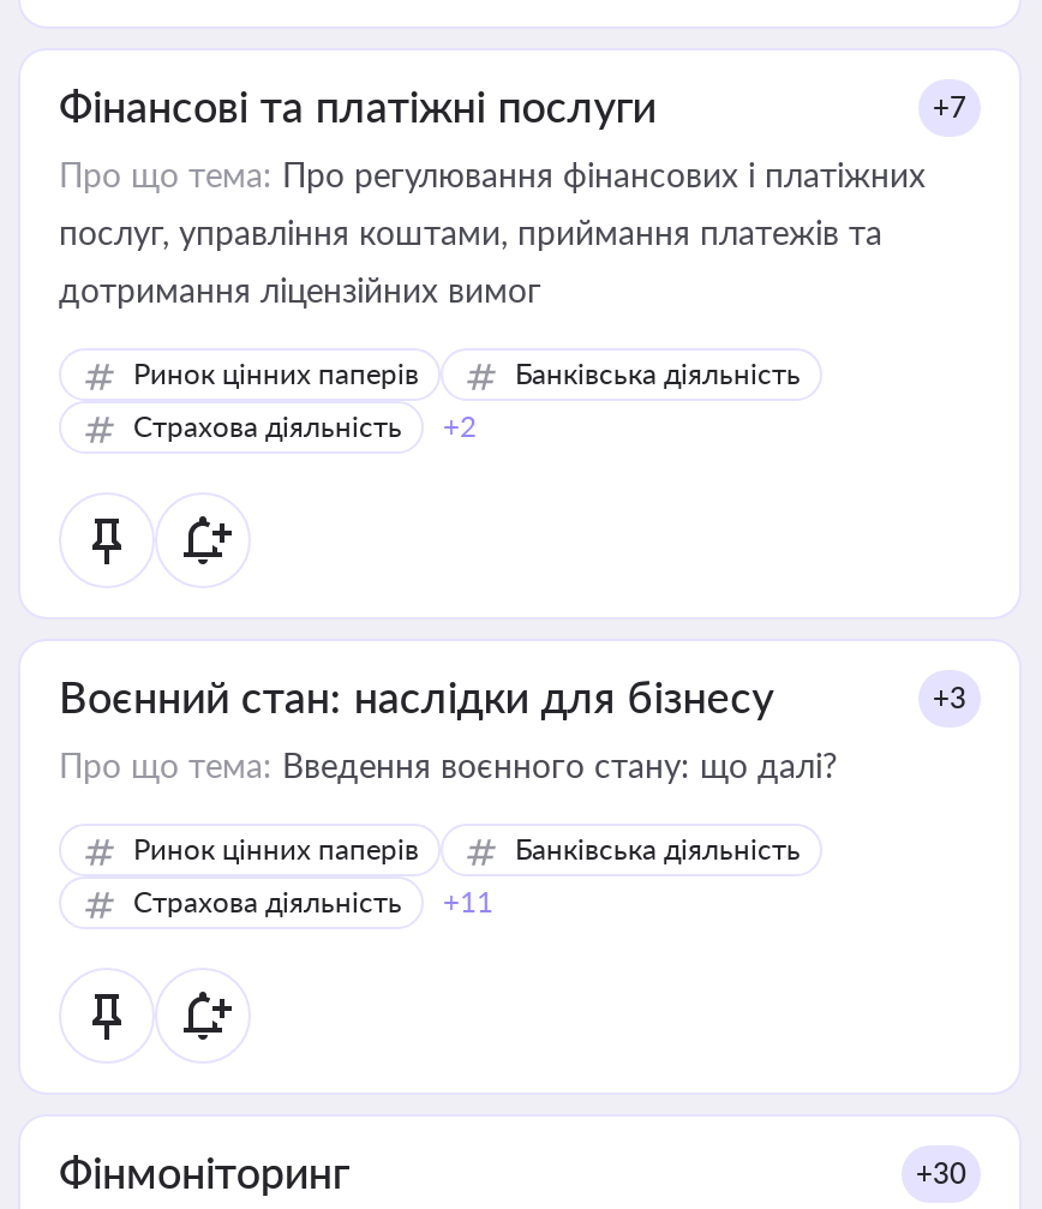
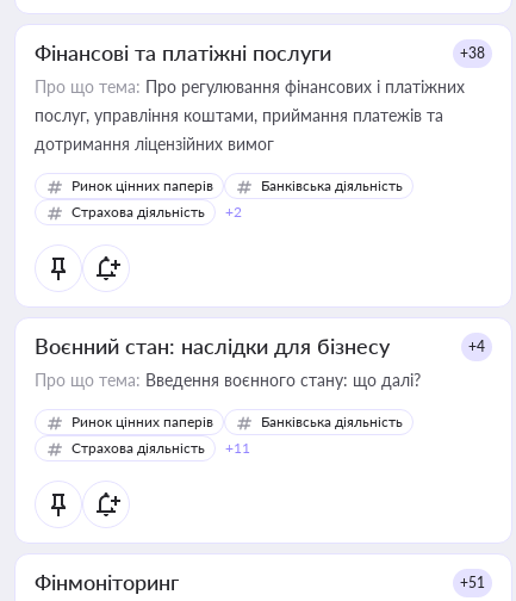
- +7
+ +38

- +3
+ +4

- +30
+ +51
